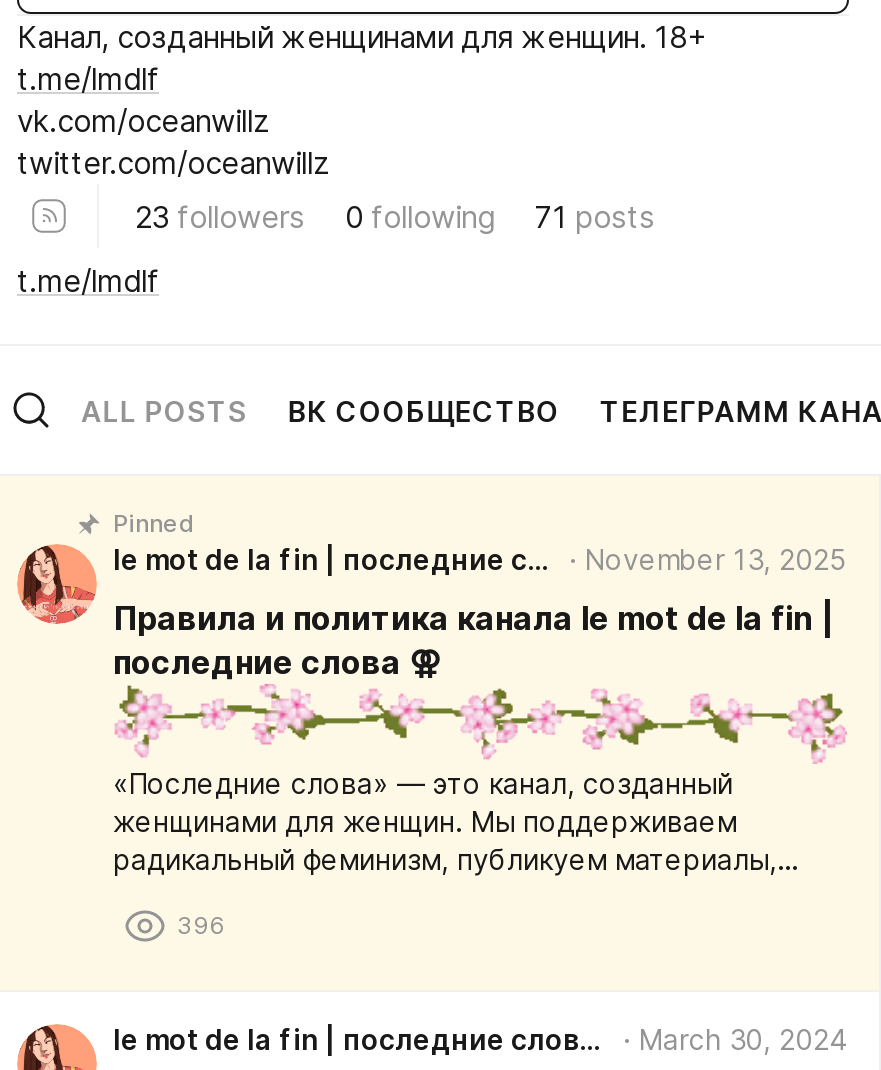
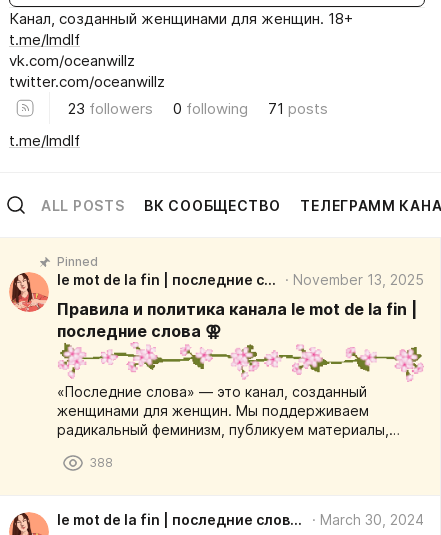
- 396
+ 388
